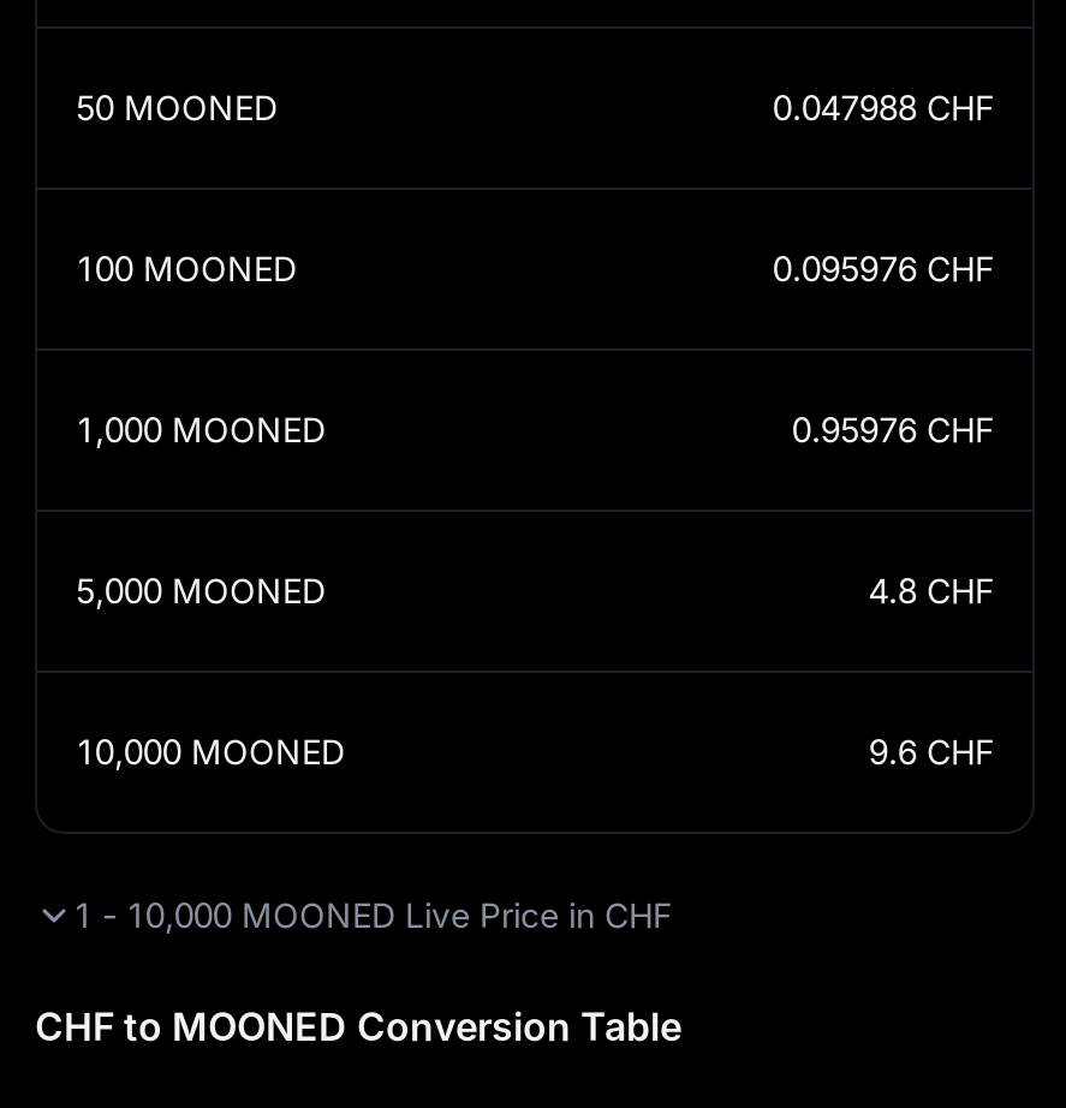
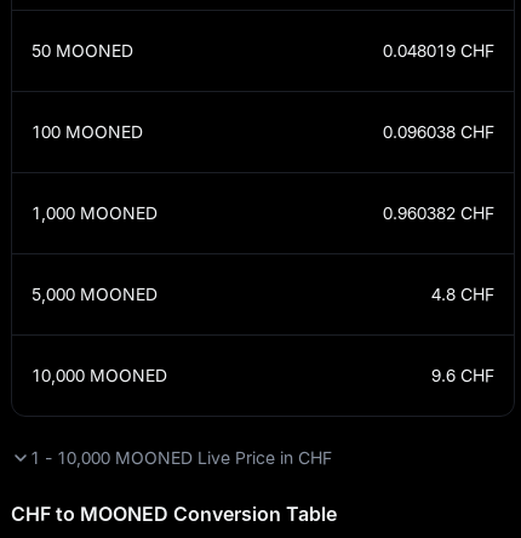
- 0.047988 CHF
+ 0.048019 CHF

- 0.095976 CHF
+ 0.096038 CHF

- 0.95976 CHF
+ 0.960382 CHF
